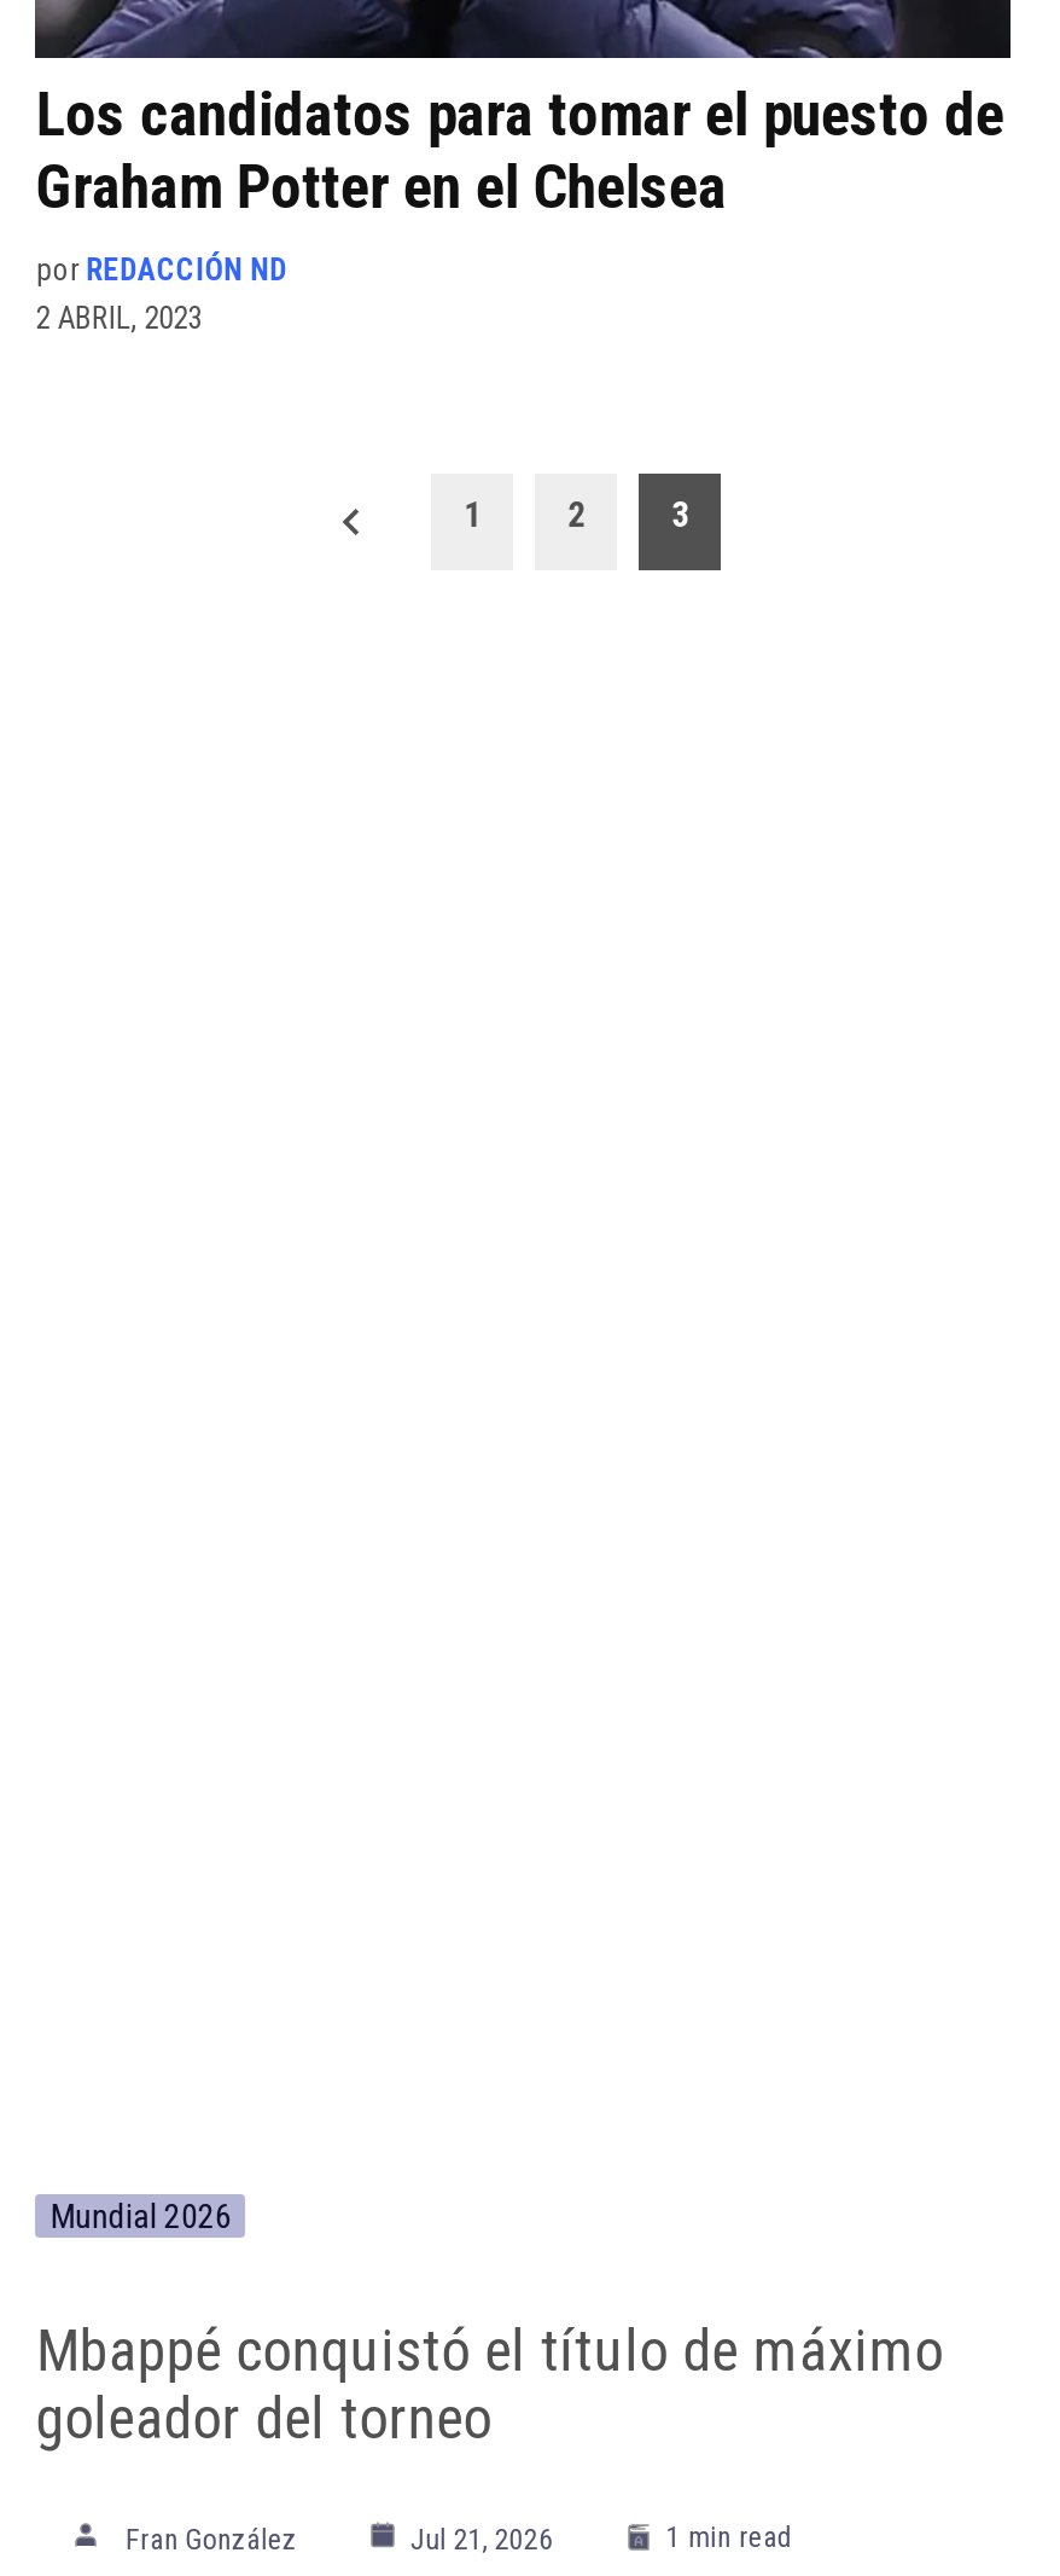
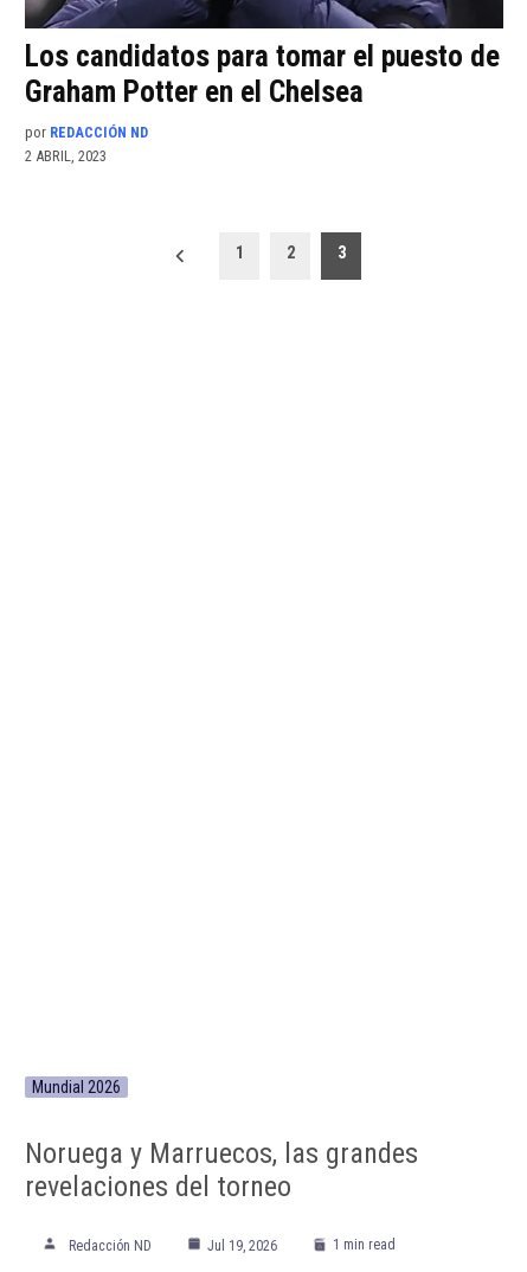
- Mbappé conquistó el título de máximo
- goleador del torneo
+ Noruega y Marruecos, las grandes
+ revelaciones del torneo

- Fran González
- Jul 21, 2026
+ Redacción ND
+ Jul 19, 2026
